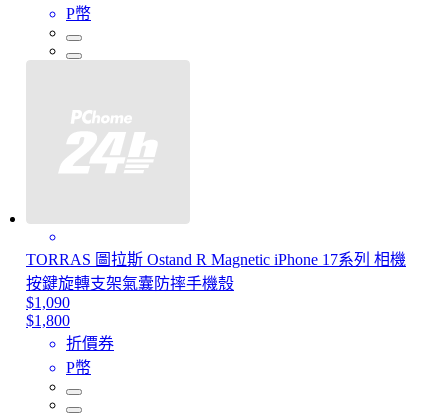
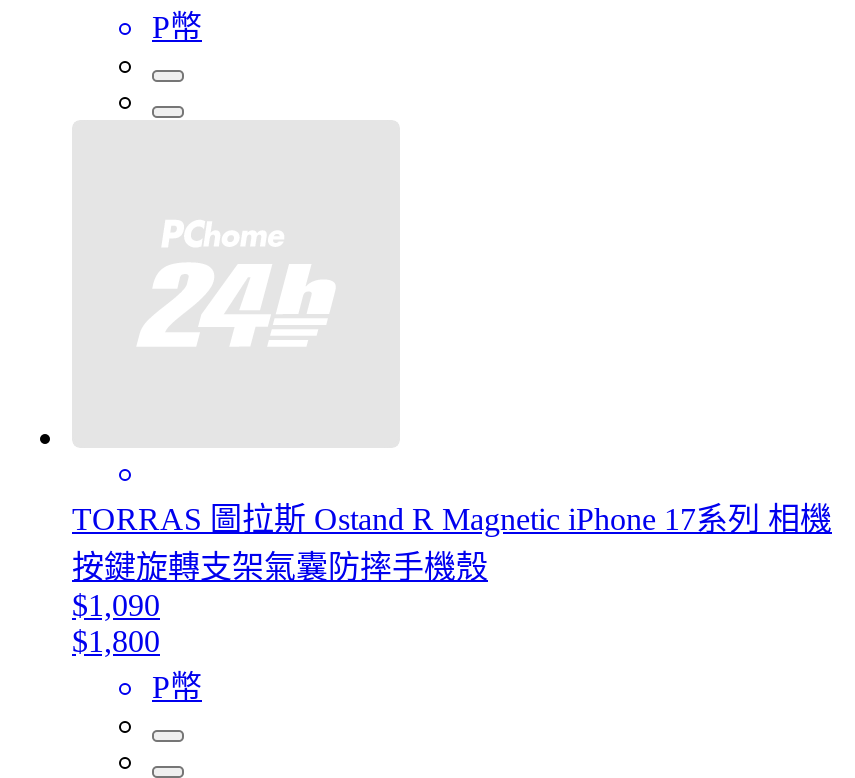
- 折價券
